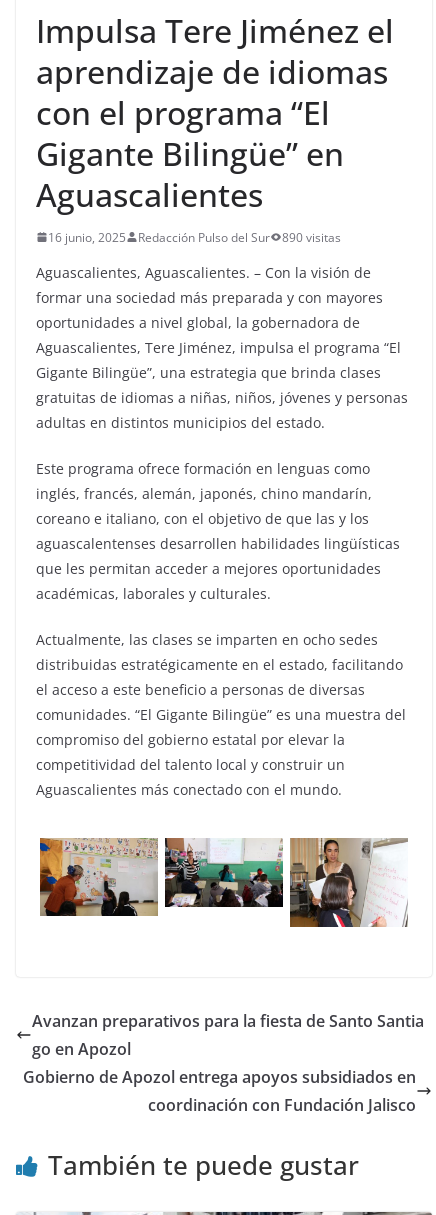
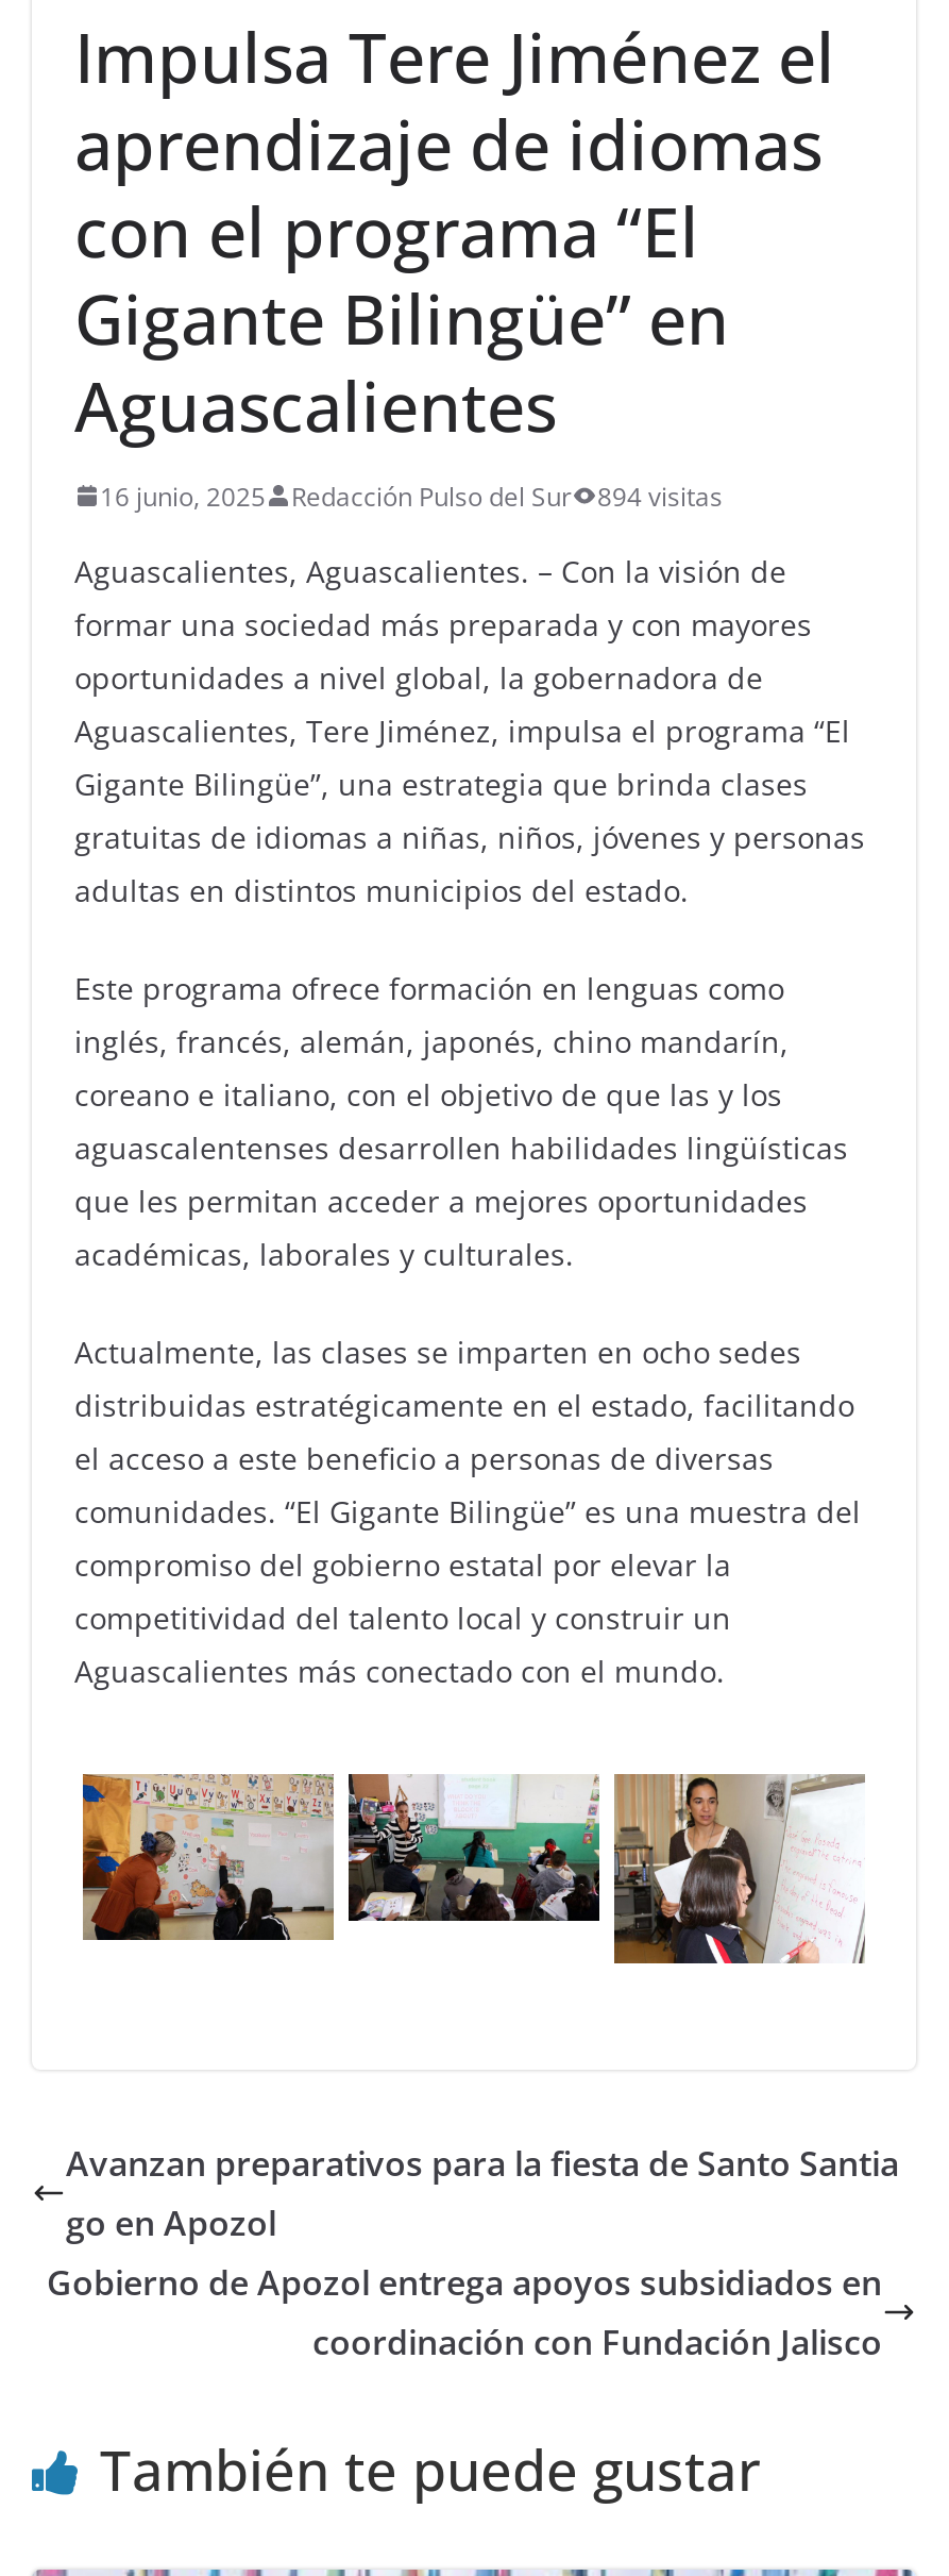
- 16 junio, 2025 Redacción Pulso del Sur 890 visitas
+ 16 junio, 2025 Redacción Pulso del Sur 894 visitas
